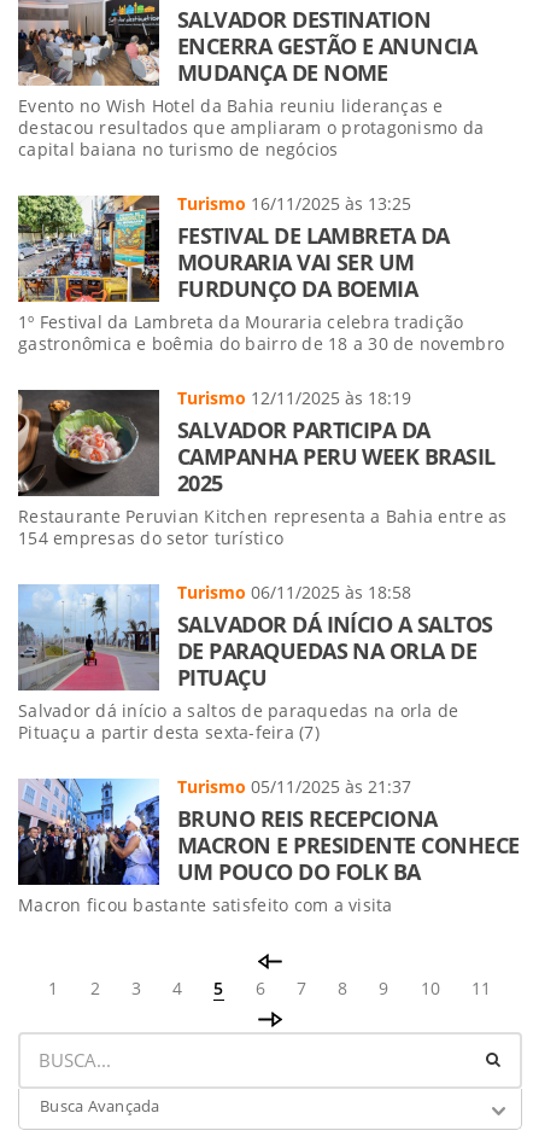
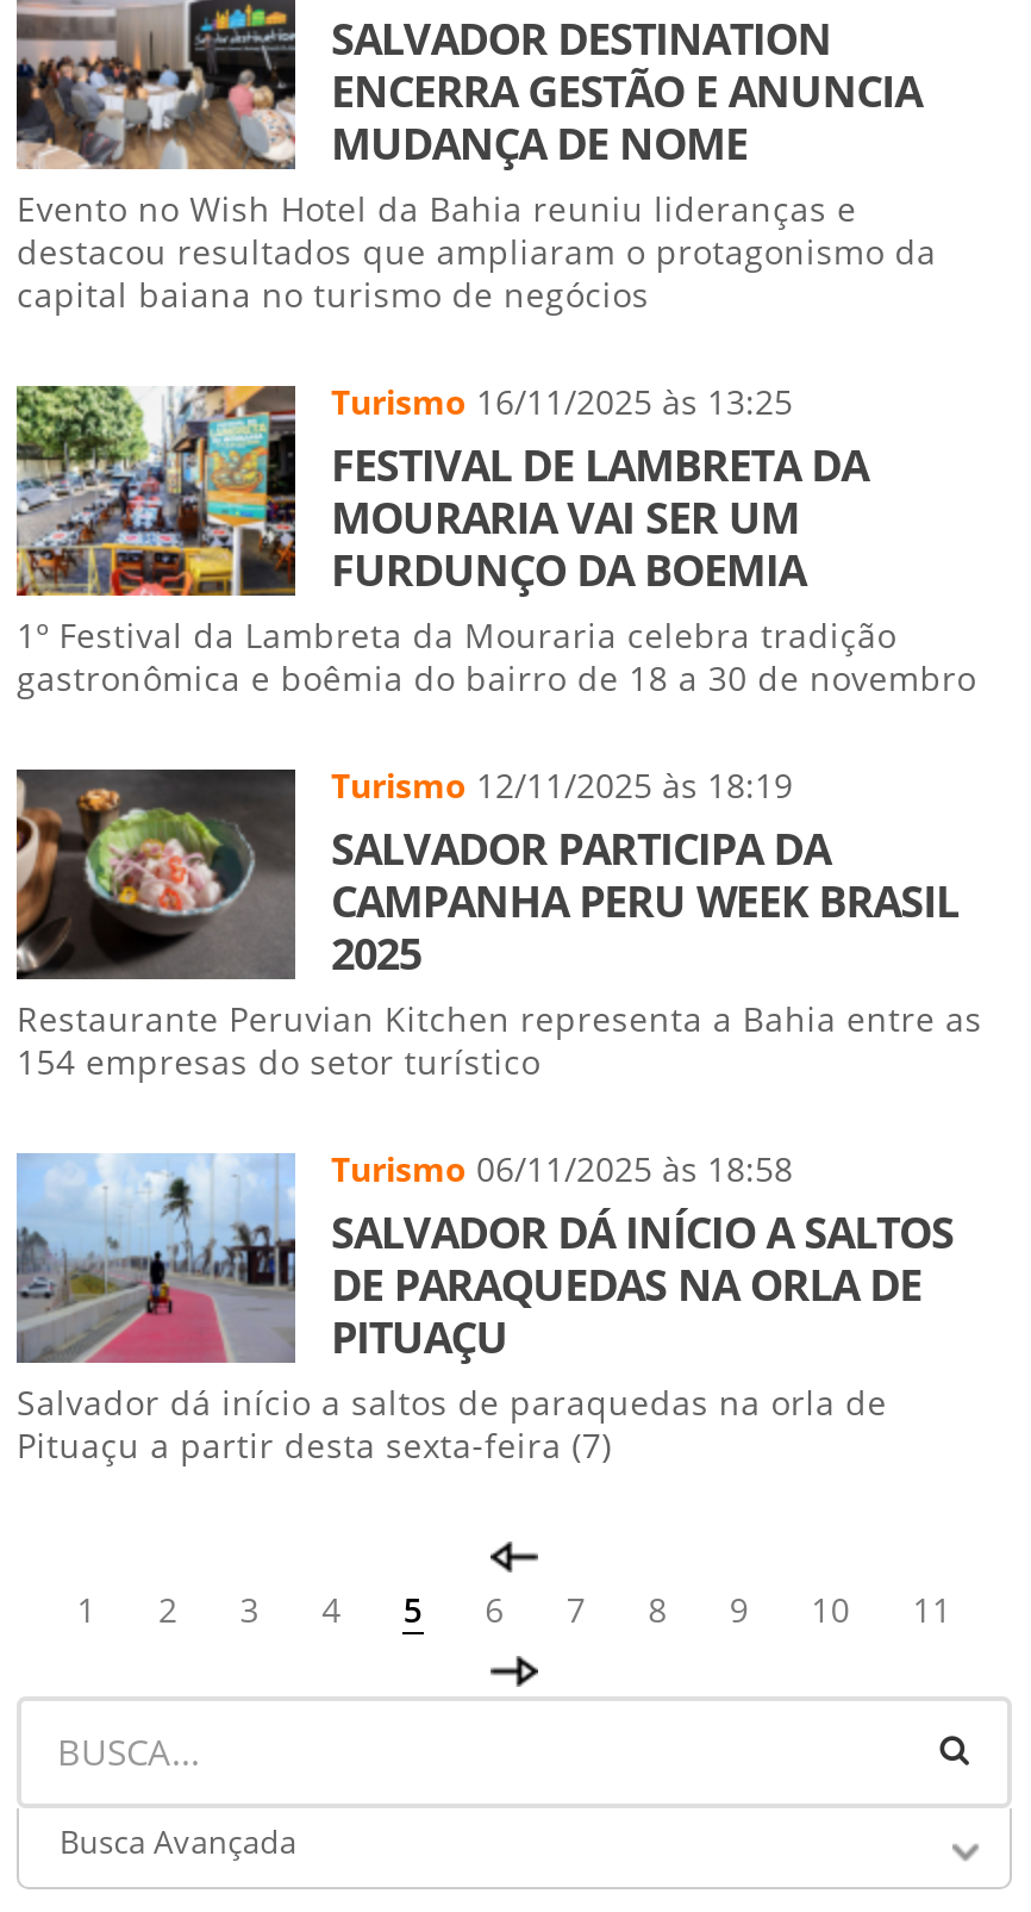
- [image]
- Turismo 05/11/2025 às 21:37
- BRUNO REIS RECEPCIONA
- MACRON E PRESIDENTE CONHECE
- UM POUCO DO FOLK BA
- Macron ficou bastante satisfeito com a visita
